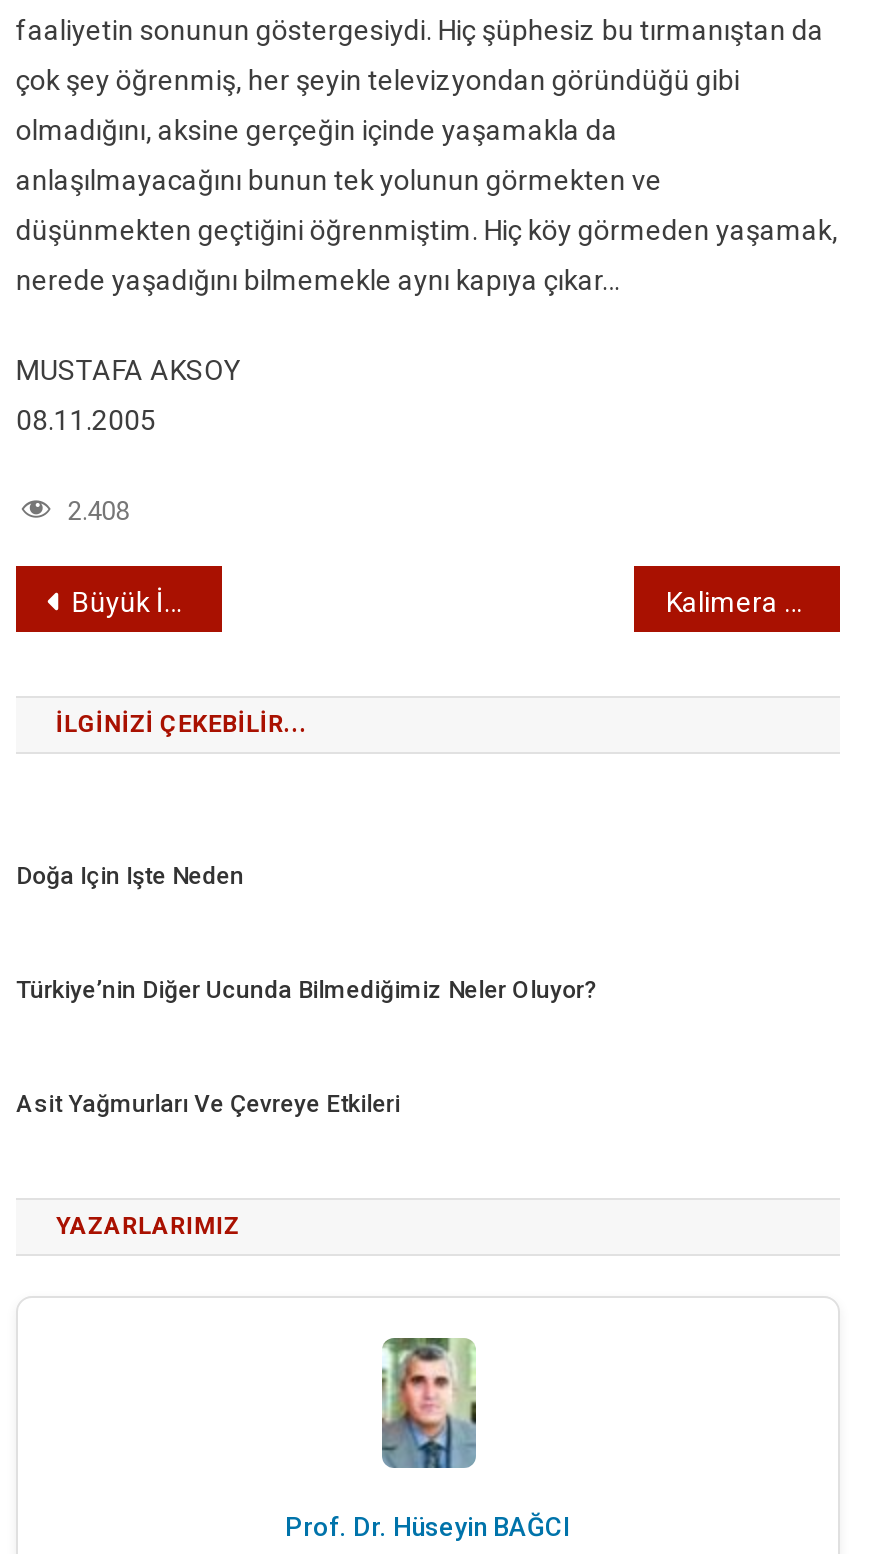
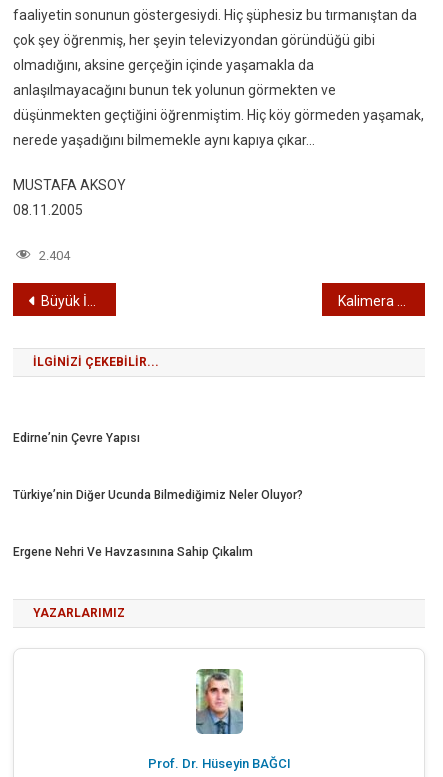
- 2.408
+ 2.404

- Doğa Için Işte Neden
+ Edirne’nin Çevre Yapısı

- Asit Yağmurları Ve Çevreye Etkileri
+ Ergene Nehri Ve Havzasınına Sahip Çıkalım
